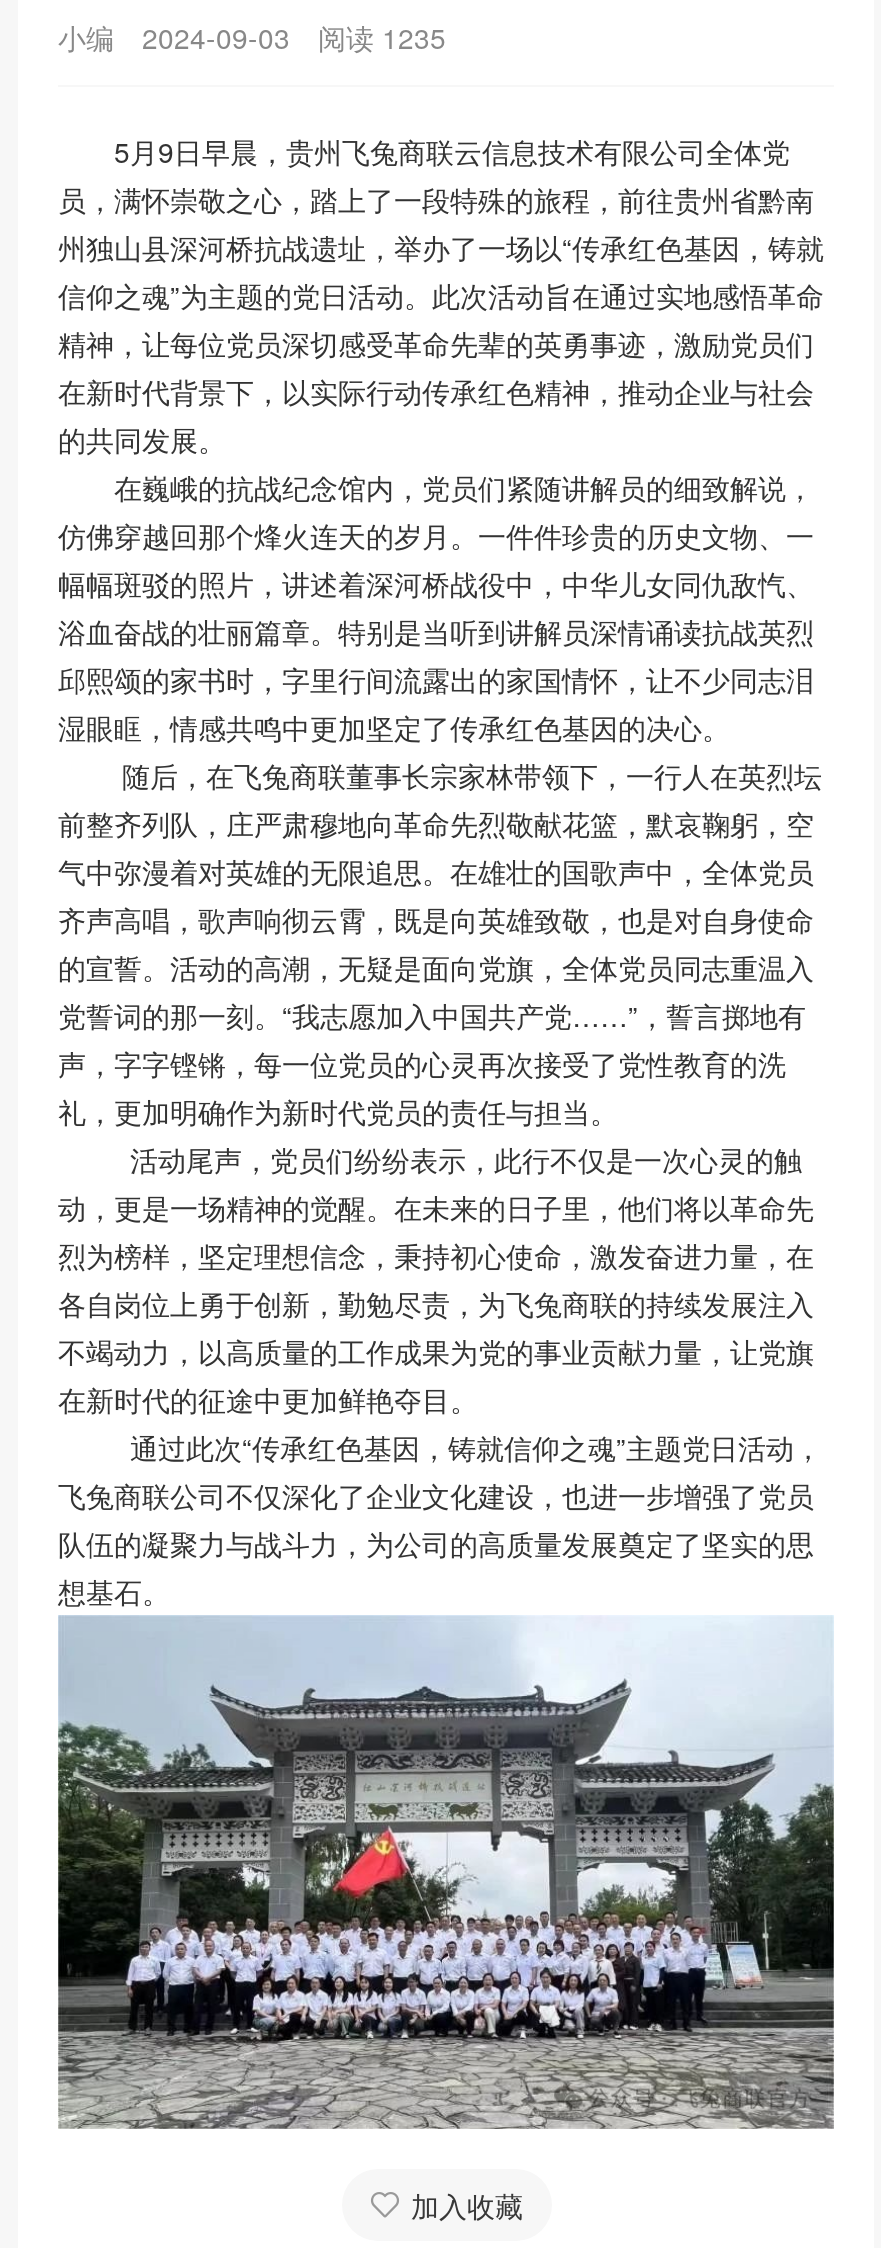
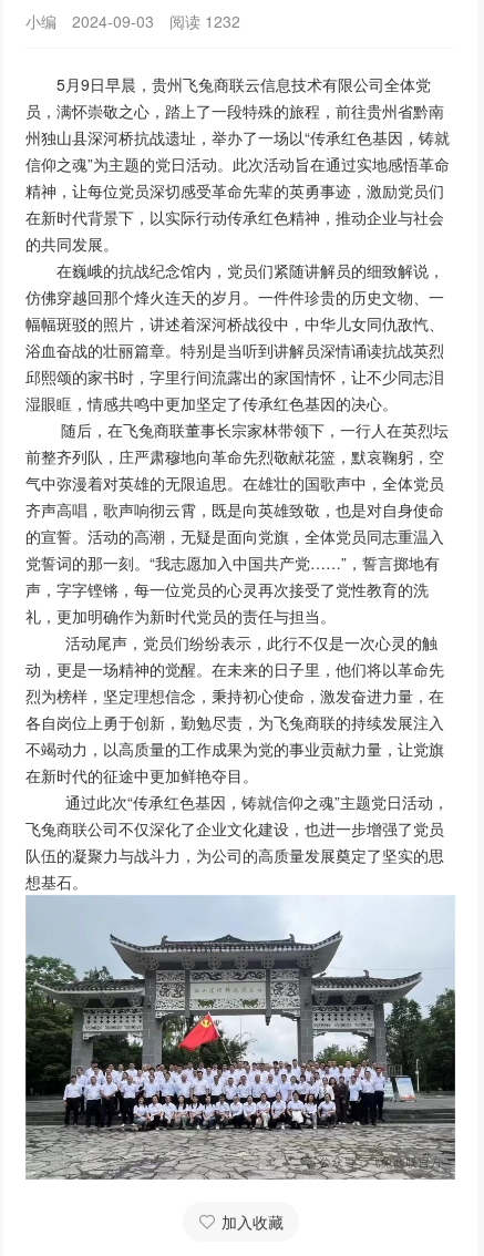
- 小编 2024-09-03 阅读1235
+ 小编 2024-09-03 阅读1232
